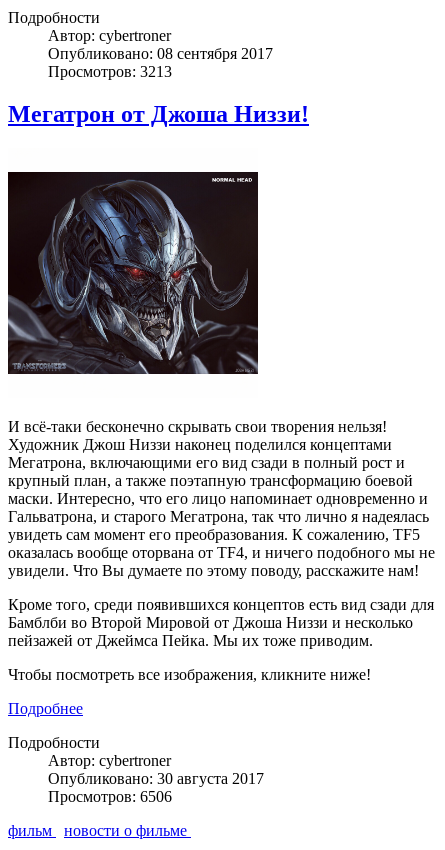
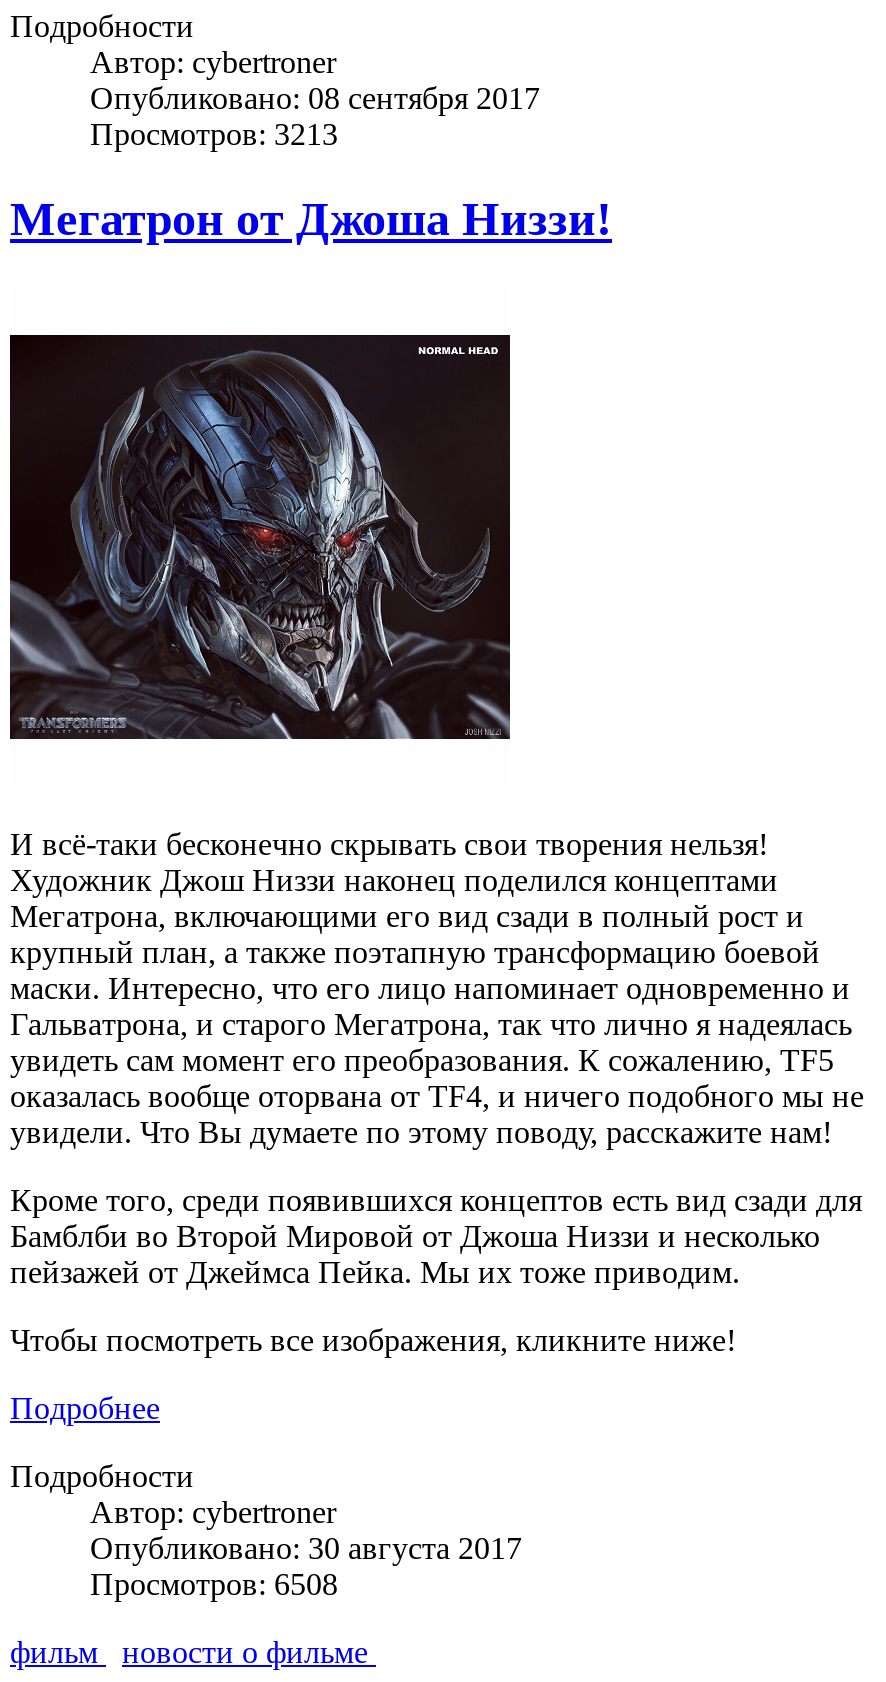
- Просмотров: 6506
+ Просмотров: 6508
